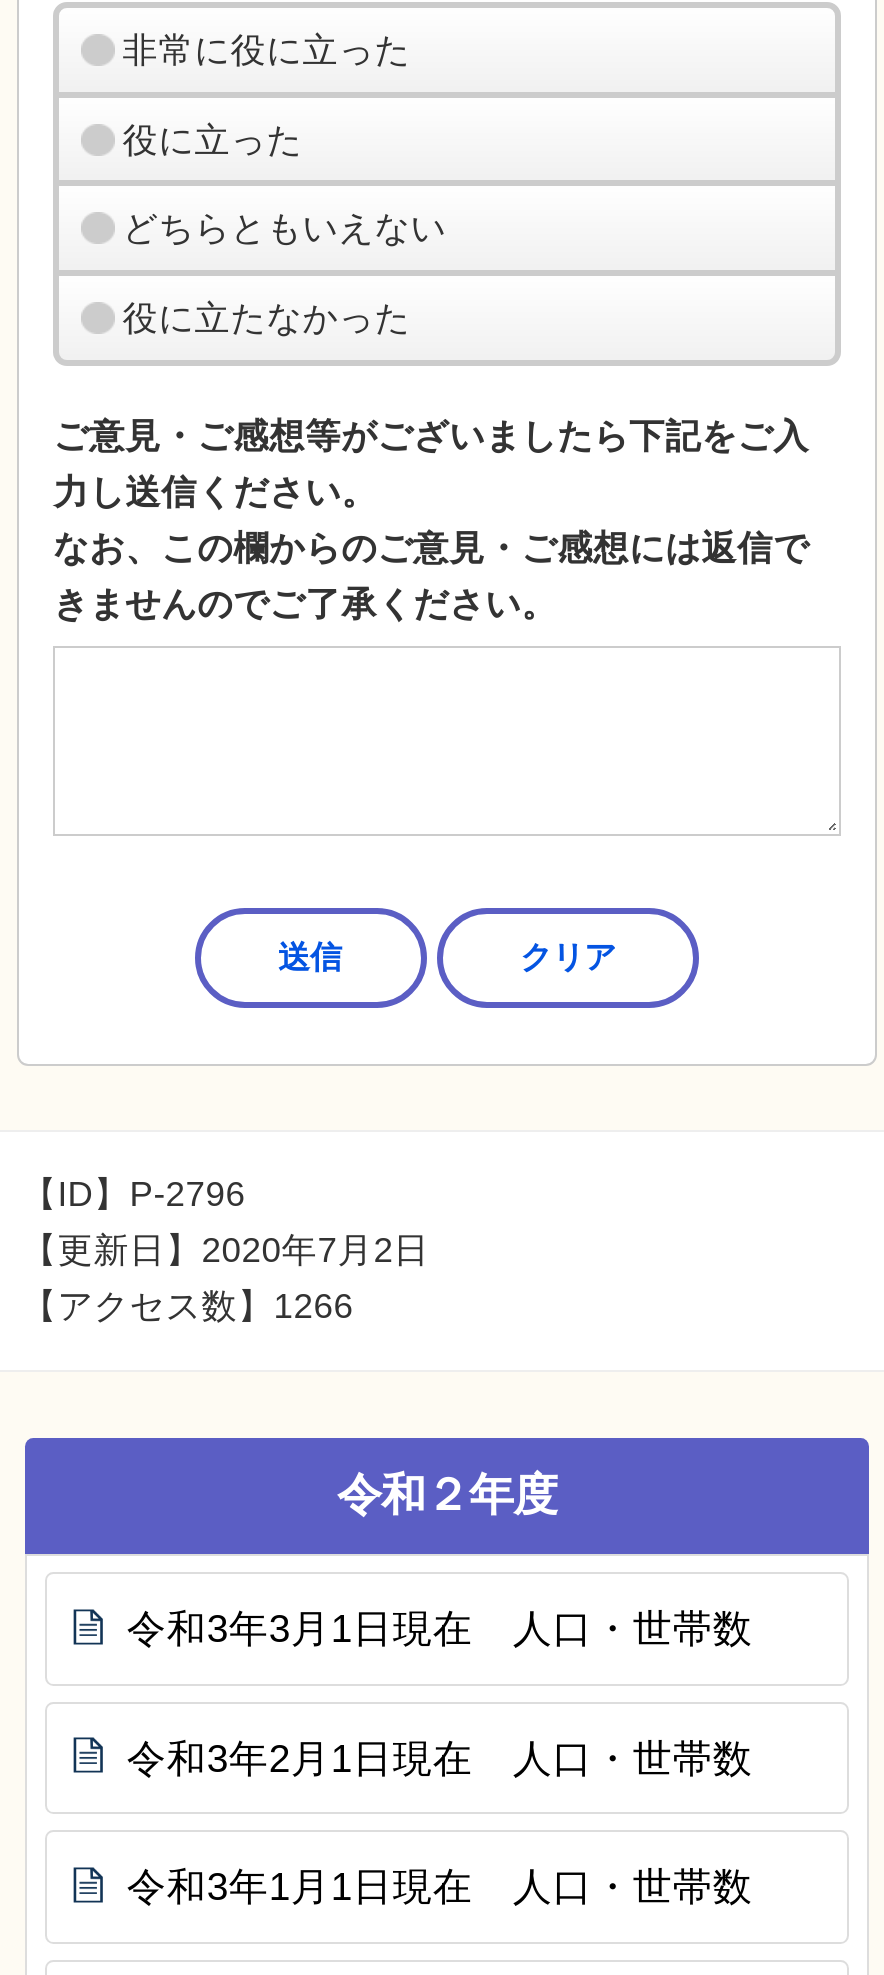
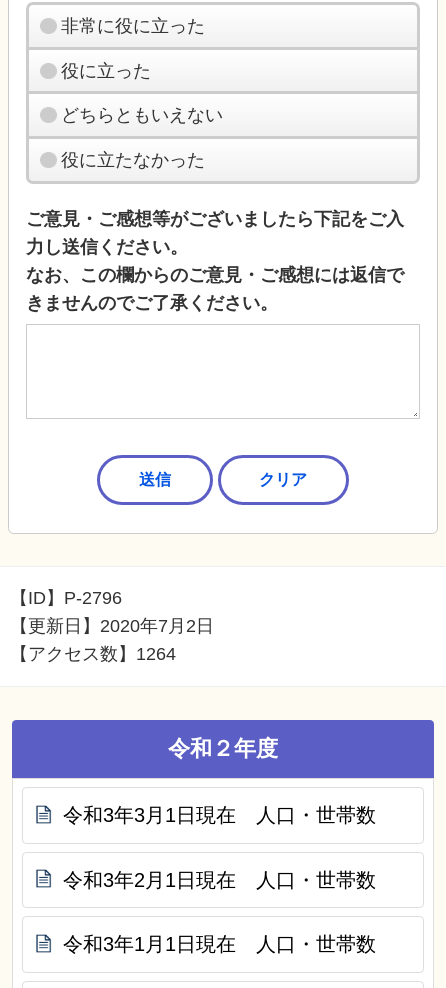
- 【アクセス数】1266
+ 【アクセス数】1264
